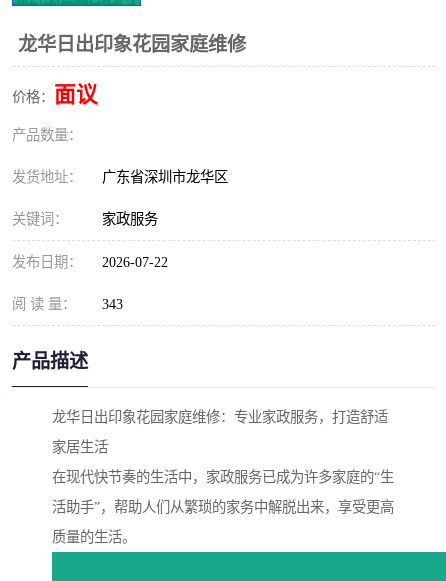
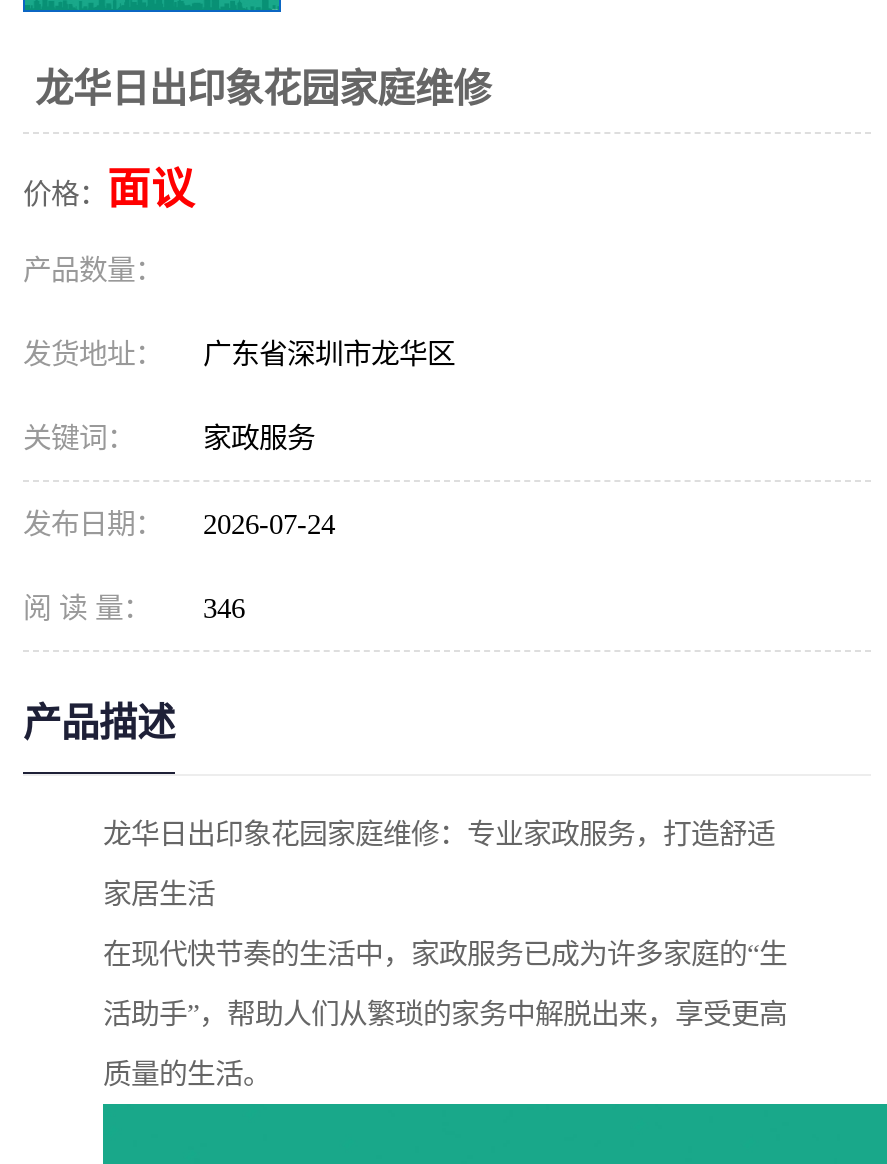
- 发布日期： 2026-07-22
+ 发布日期： 2026-07-24

- 阅 读 量： 343
+ 阅 读 量： 346
